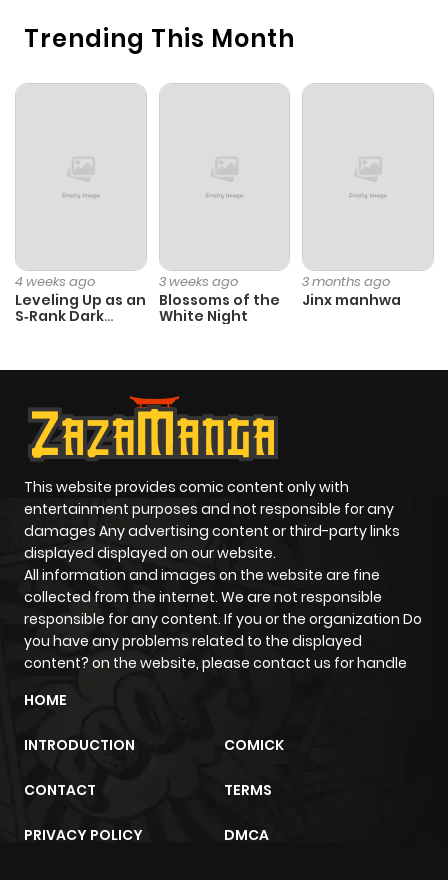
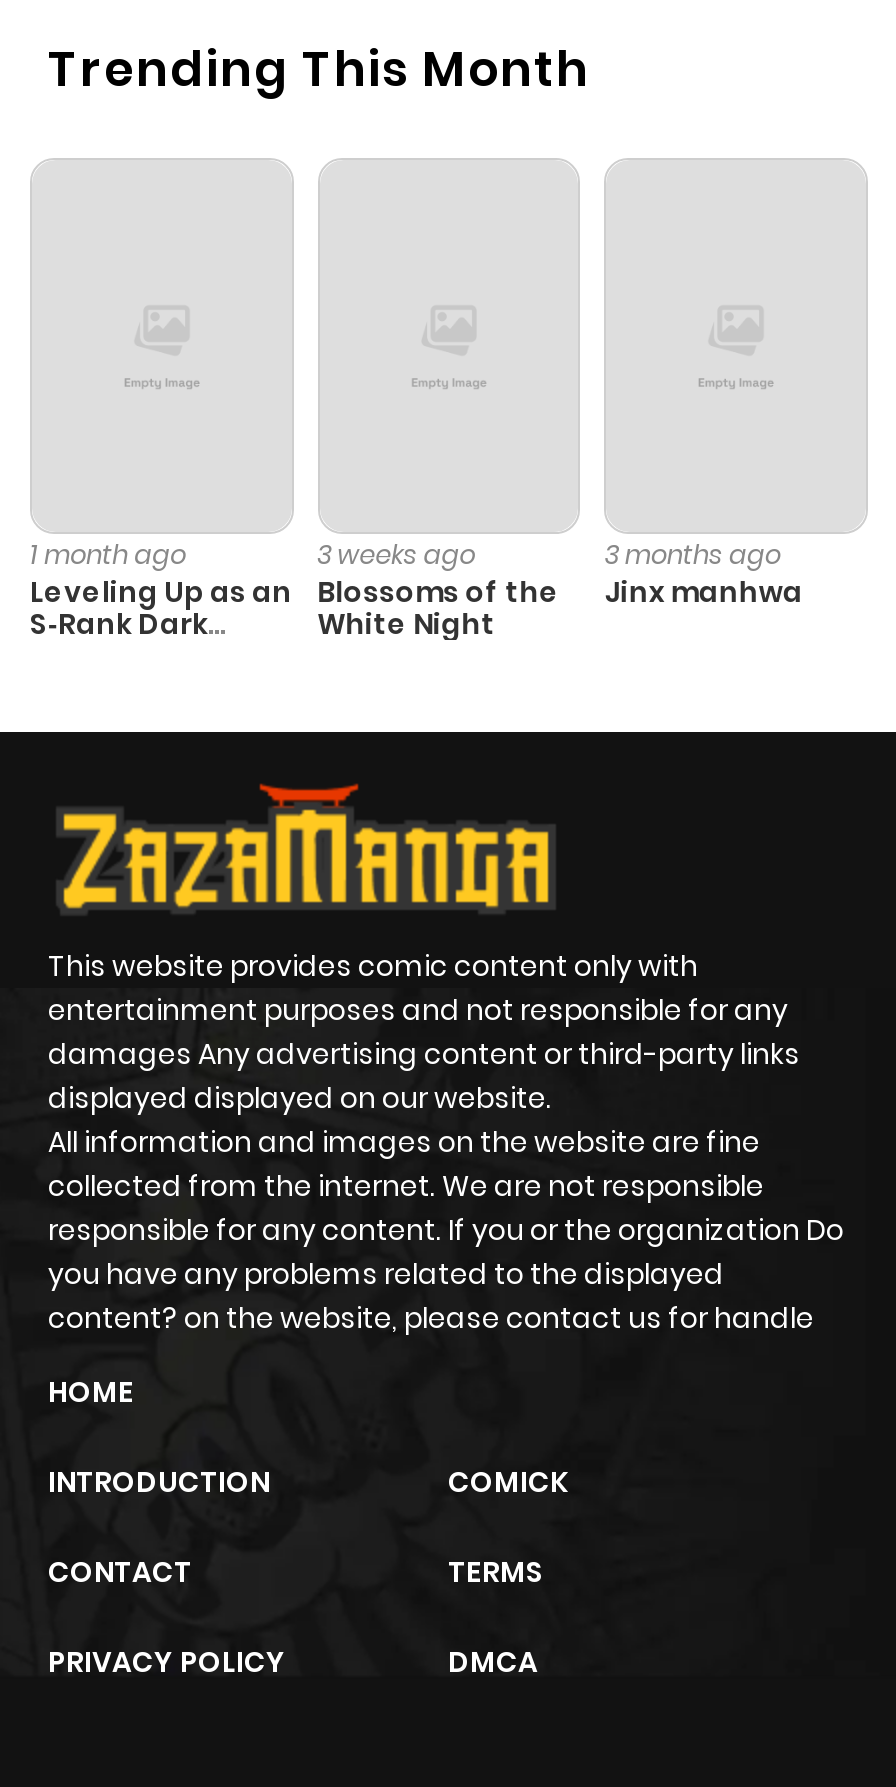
- 4 weeks ago
+ 1 month ago
